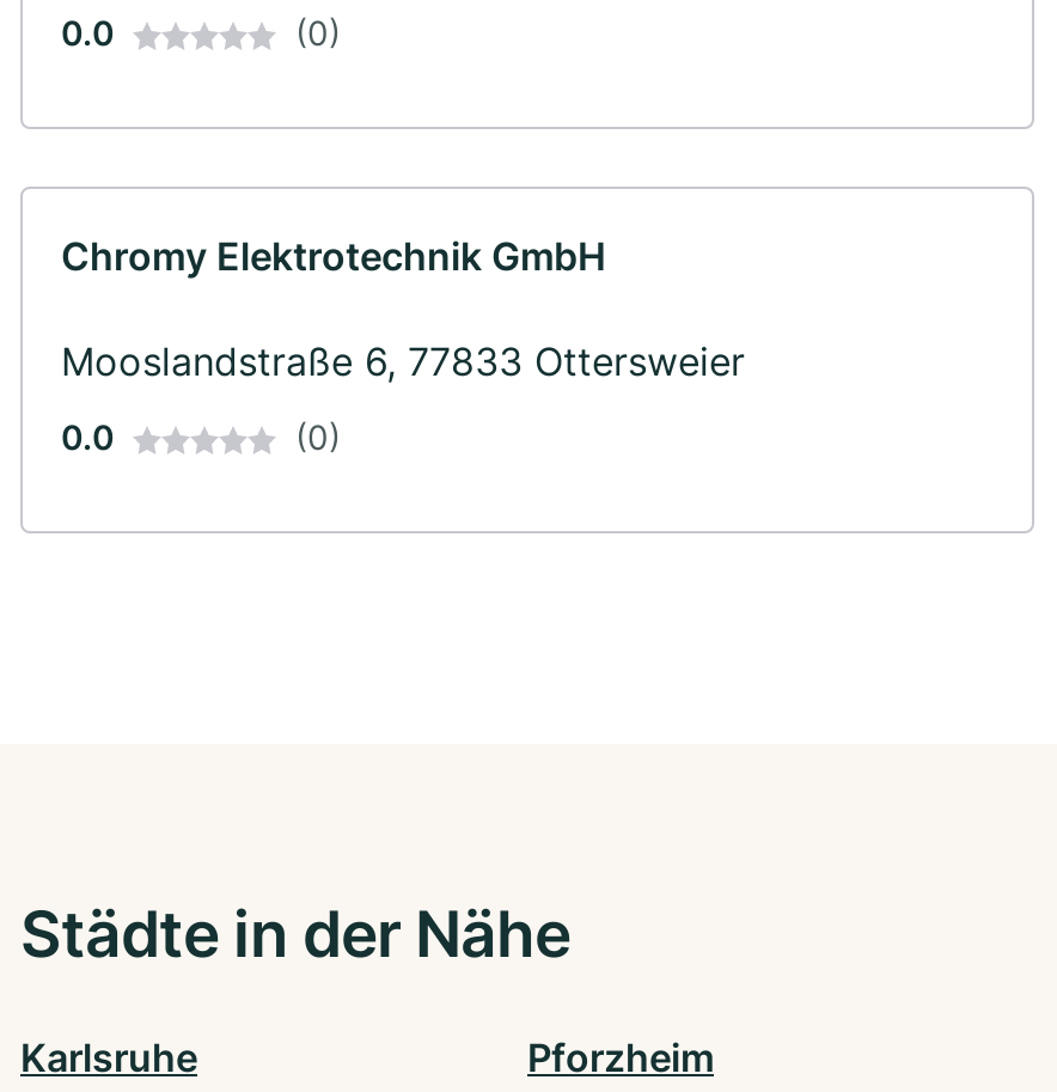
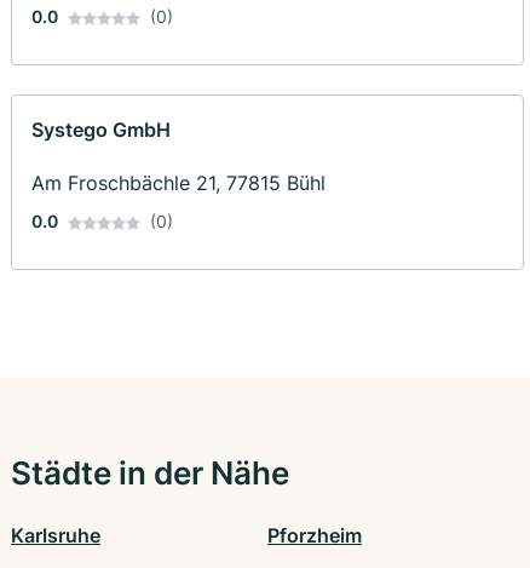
- Chromy Elektrotechnik GmbH
+ Systego GmbH

- Mooslandstraße 6, 77833 Ottersweier
+ Am Froschbächle 21, 77815 Bühl
